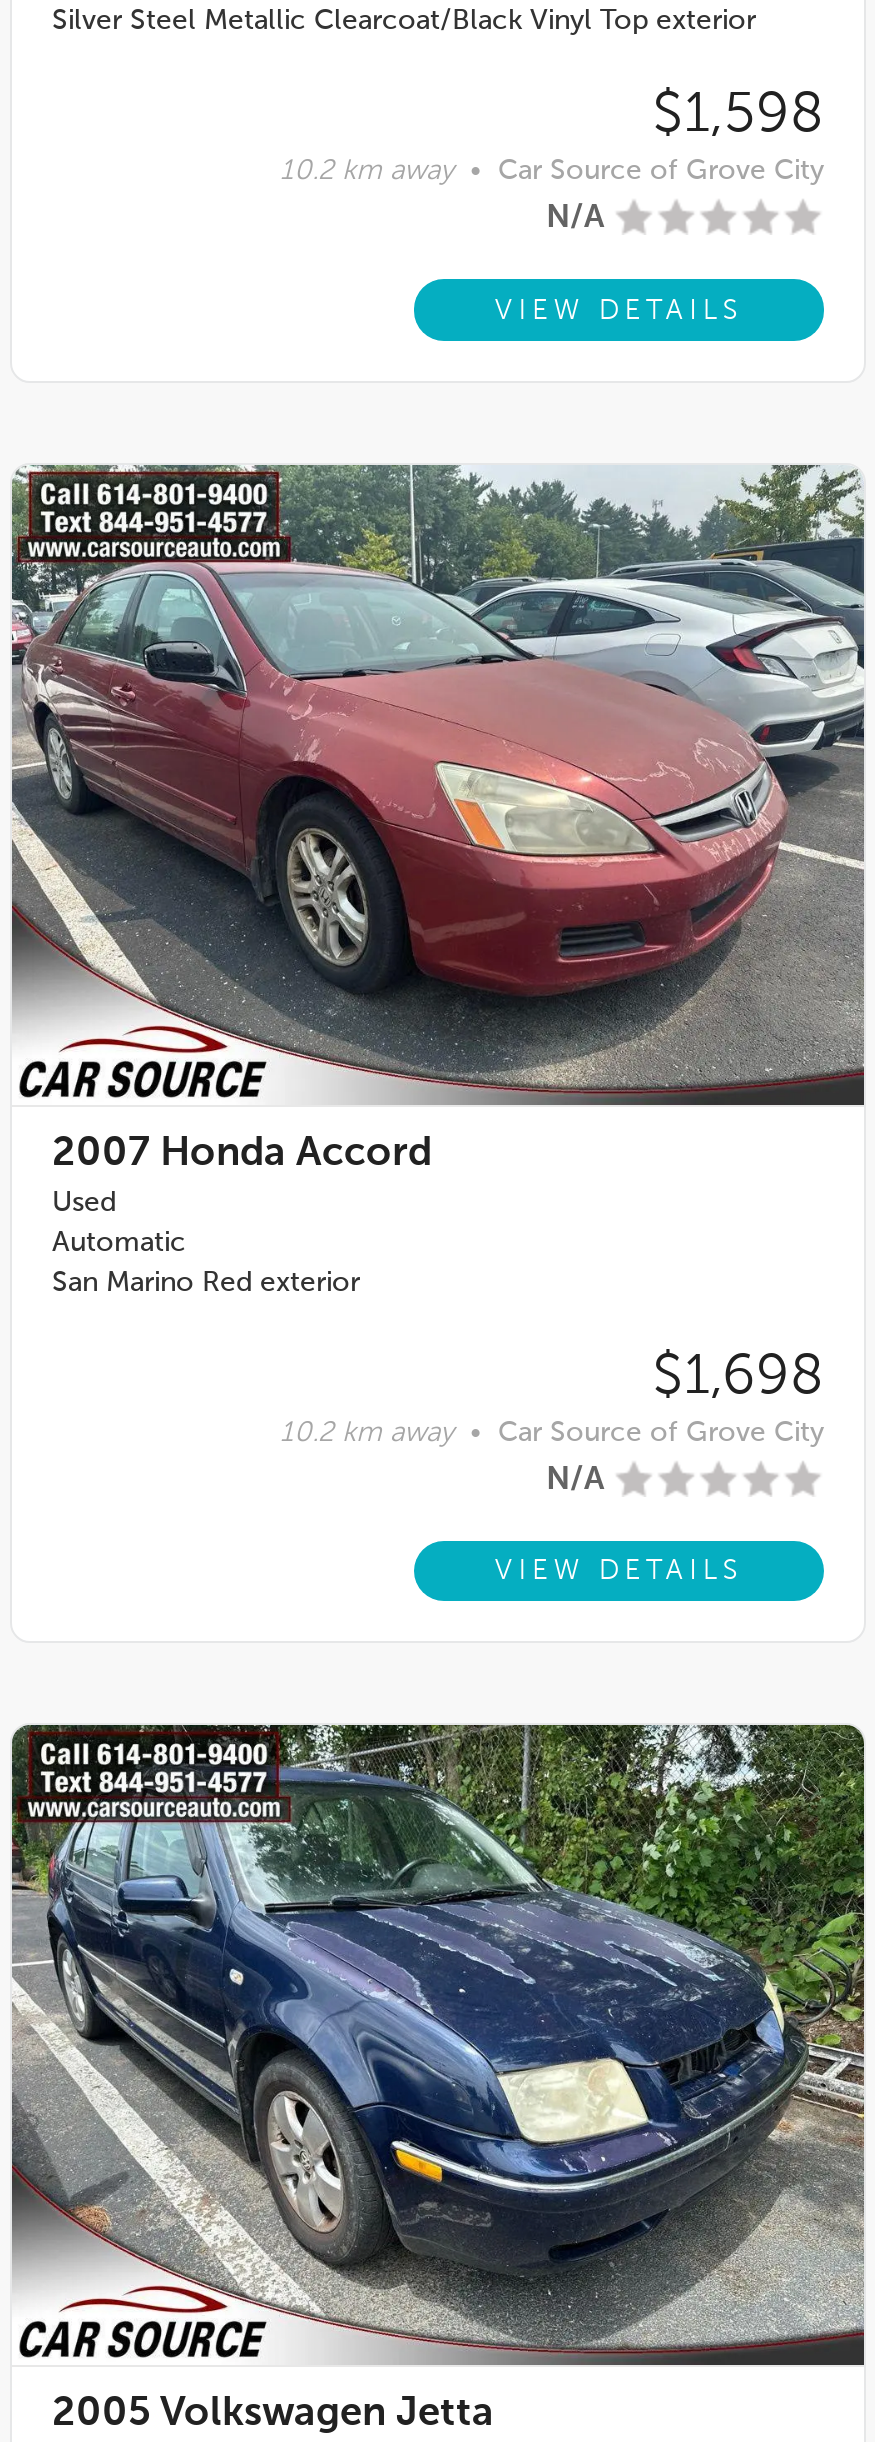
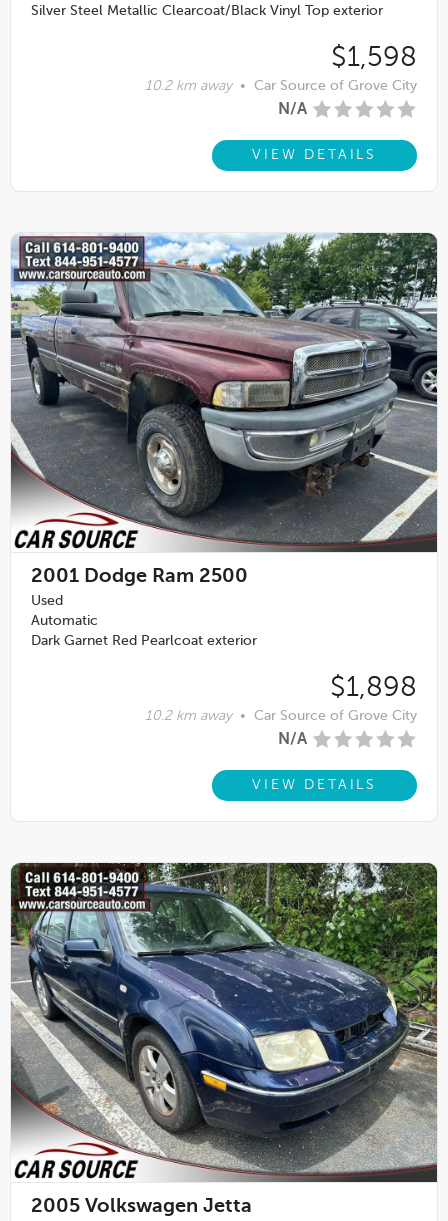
- [image]
- 2007 Honda Accord
+ [image]
+ 2001 Dodge Ram 2500

- San Marino Red exterior
+ Dark Garnet Red Pearlcoat exterior

- $1,698
+ $1,898
